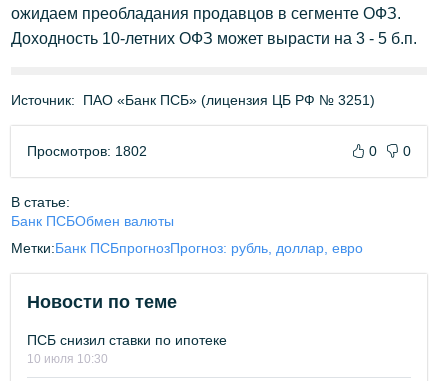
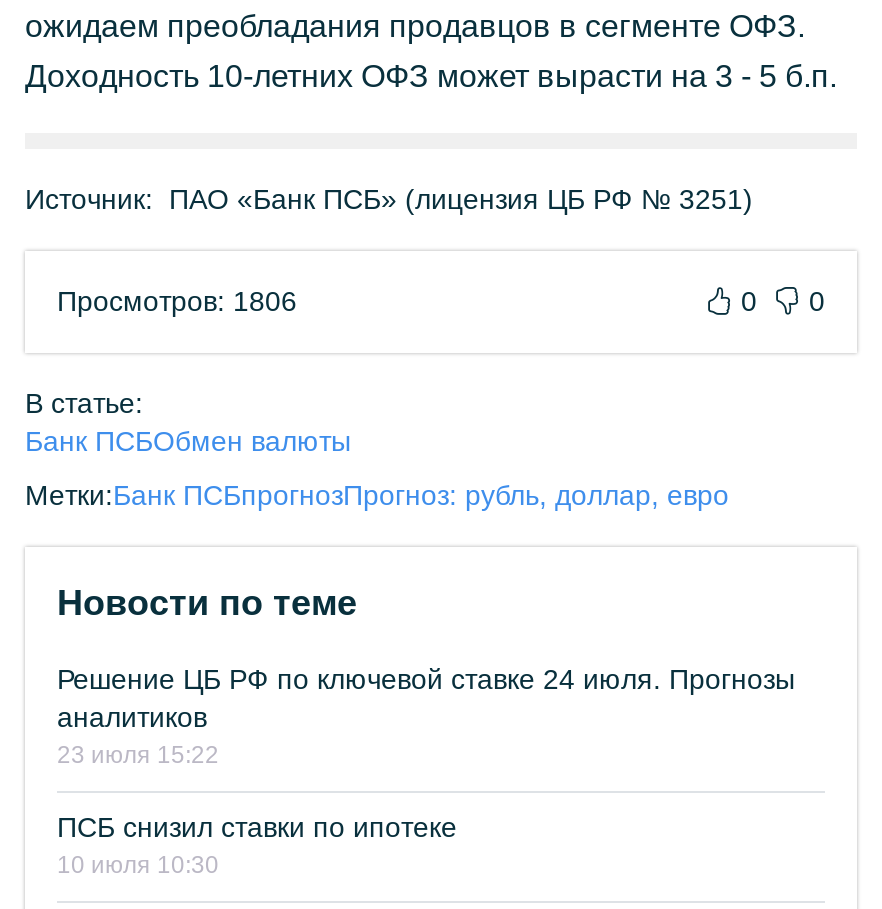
- Просмотров: 1802
+ Просмотров: 1806

+ Решение ЦБ РФ по ключевой ставке 24 июля. Прогнозы
+ аналитиков
+ 23 июля 15:22
